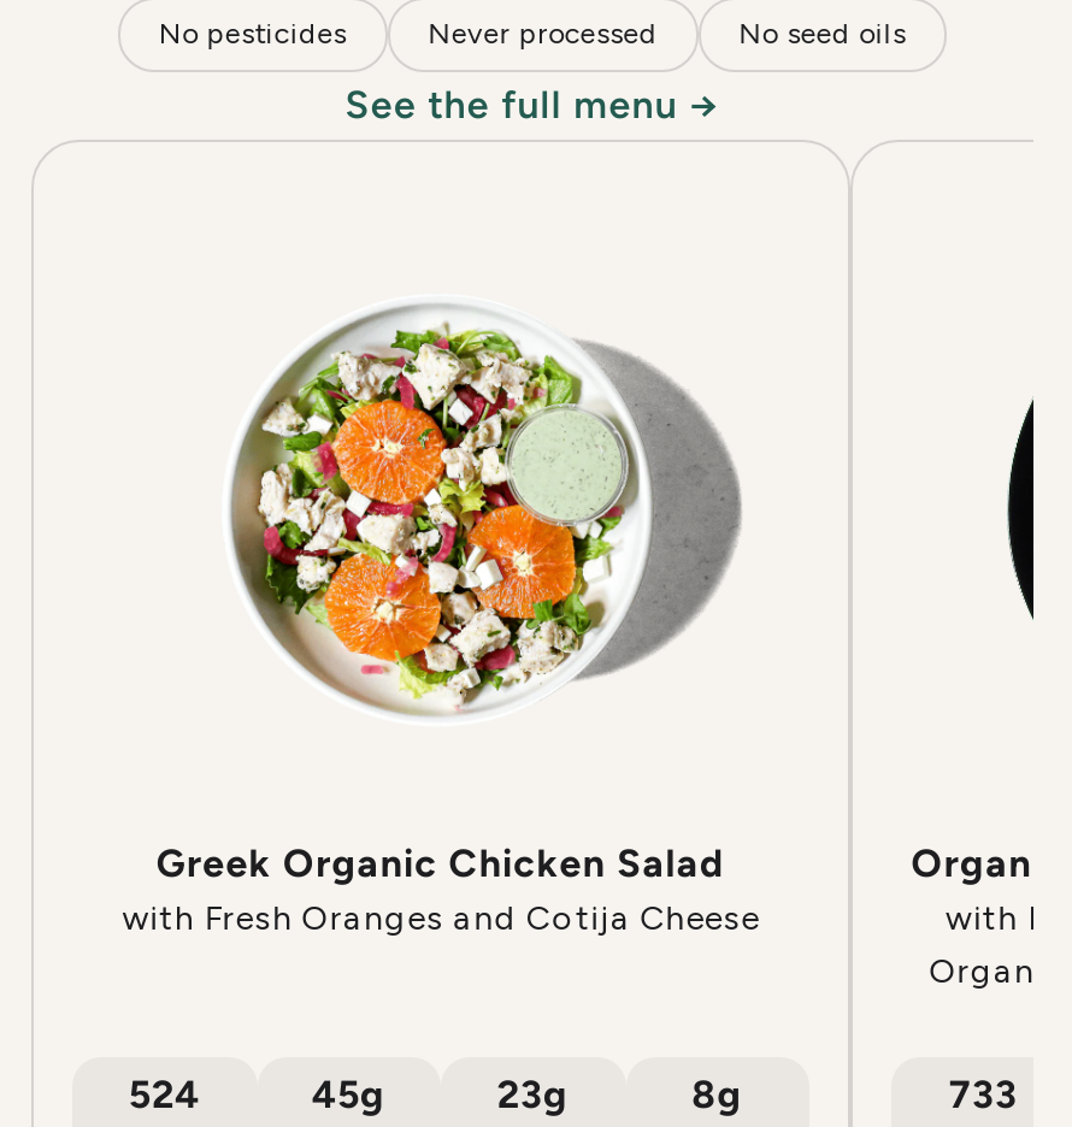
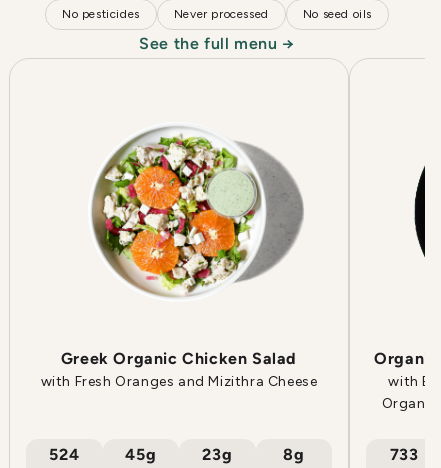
- with Fresh Oranges and Cotija Cheese
+ with Fresh Oranges and Mizithra Cheese
